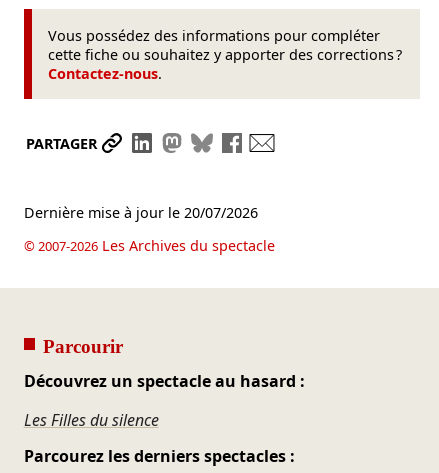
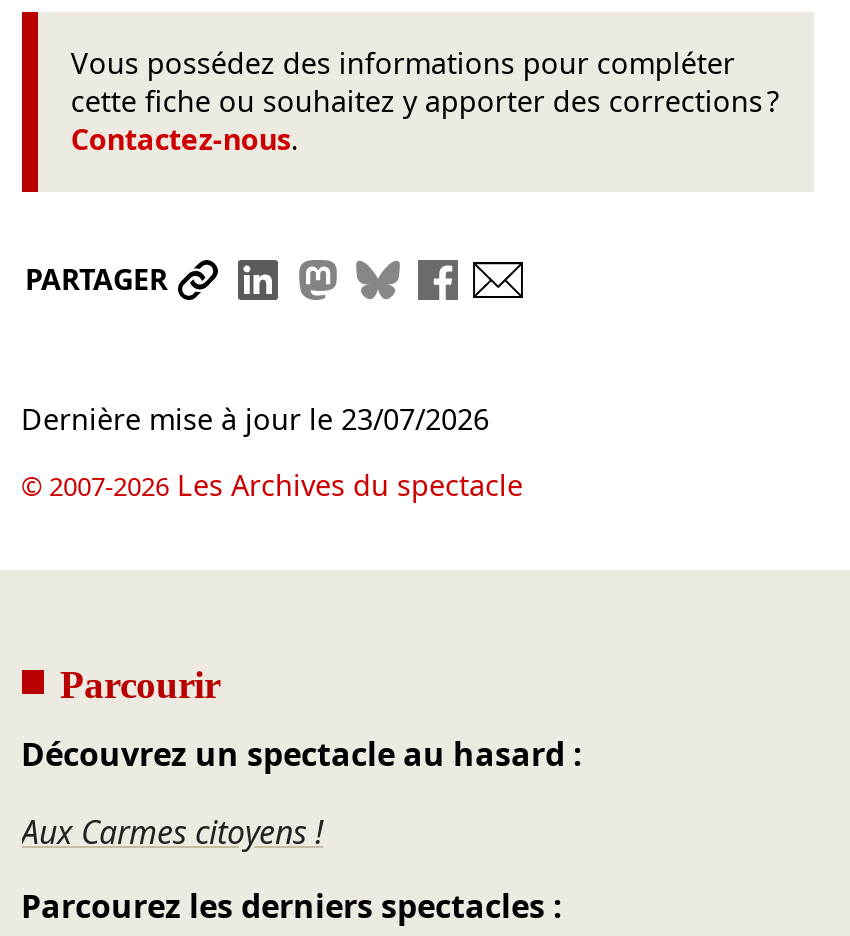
- Dernière mise à jour le 20/07/2026
+ Dernière mise à jour le 23/07/2026

- Les Filles du silence
+ Aux Carmes citoyens !
